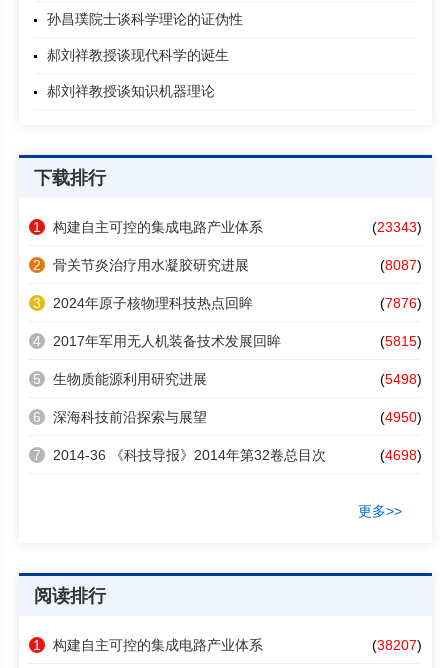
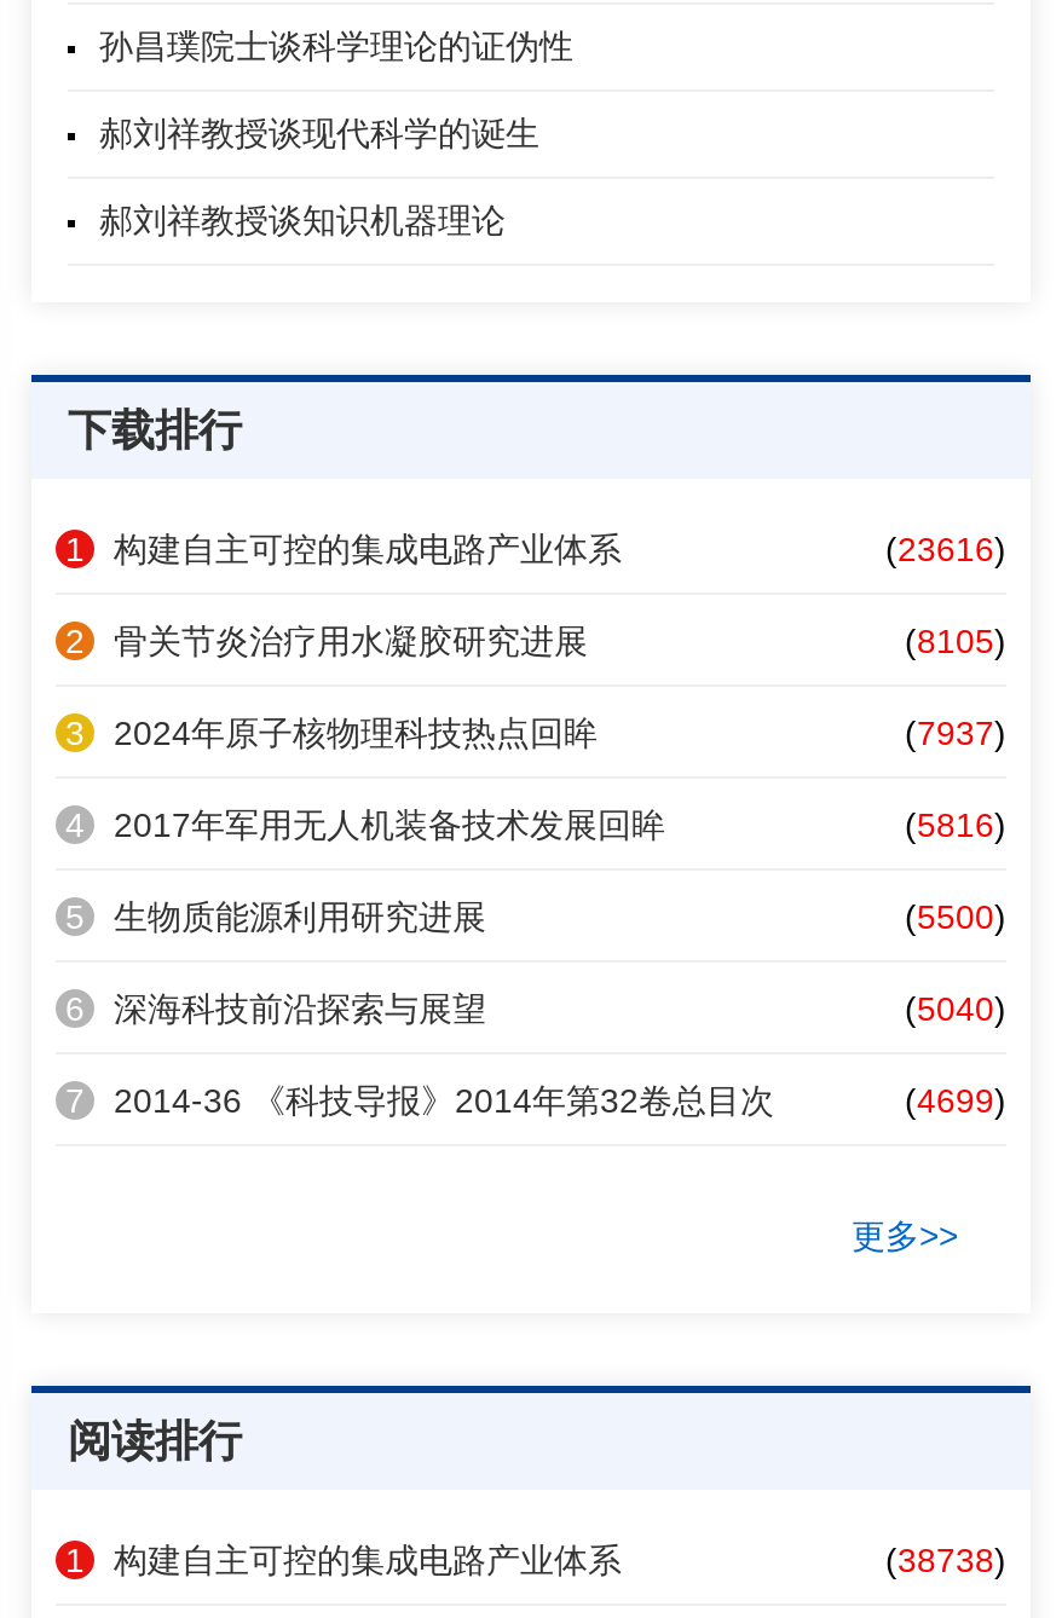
- (23343)
+ (23616)

- (8087)
+ (8105)

- (7876)
+ (7937)

- (5815)
+ (5816)

- (5498)
+ (5500)

- (4950)
+ (5040)

- (4698)
+ (4699)

- (38207)
+ (38738)
